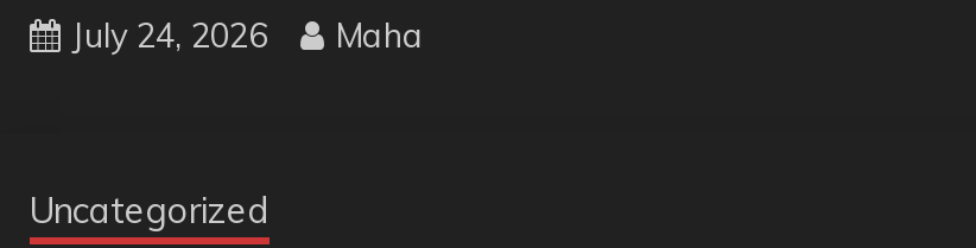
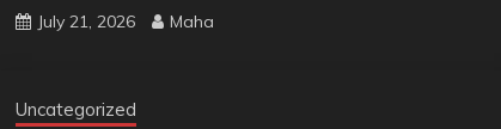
- July 24, 2026 Maha
+ July 21, 2026 Maha
